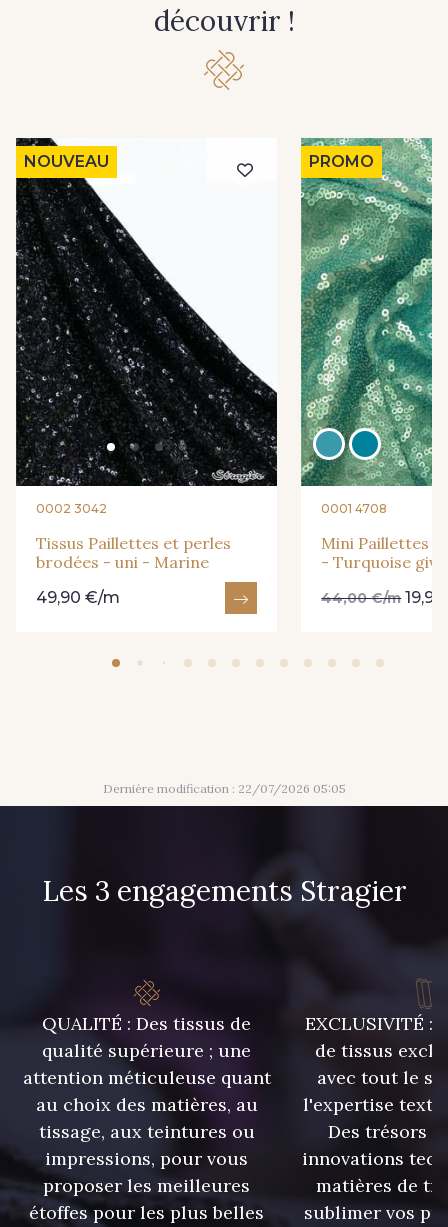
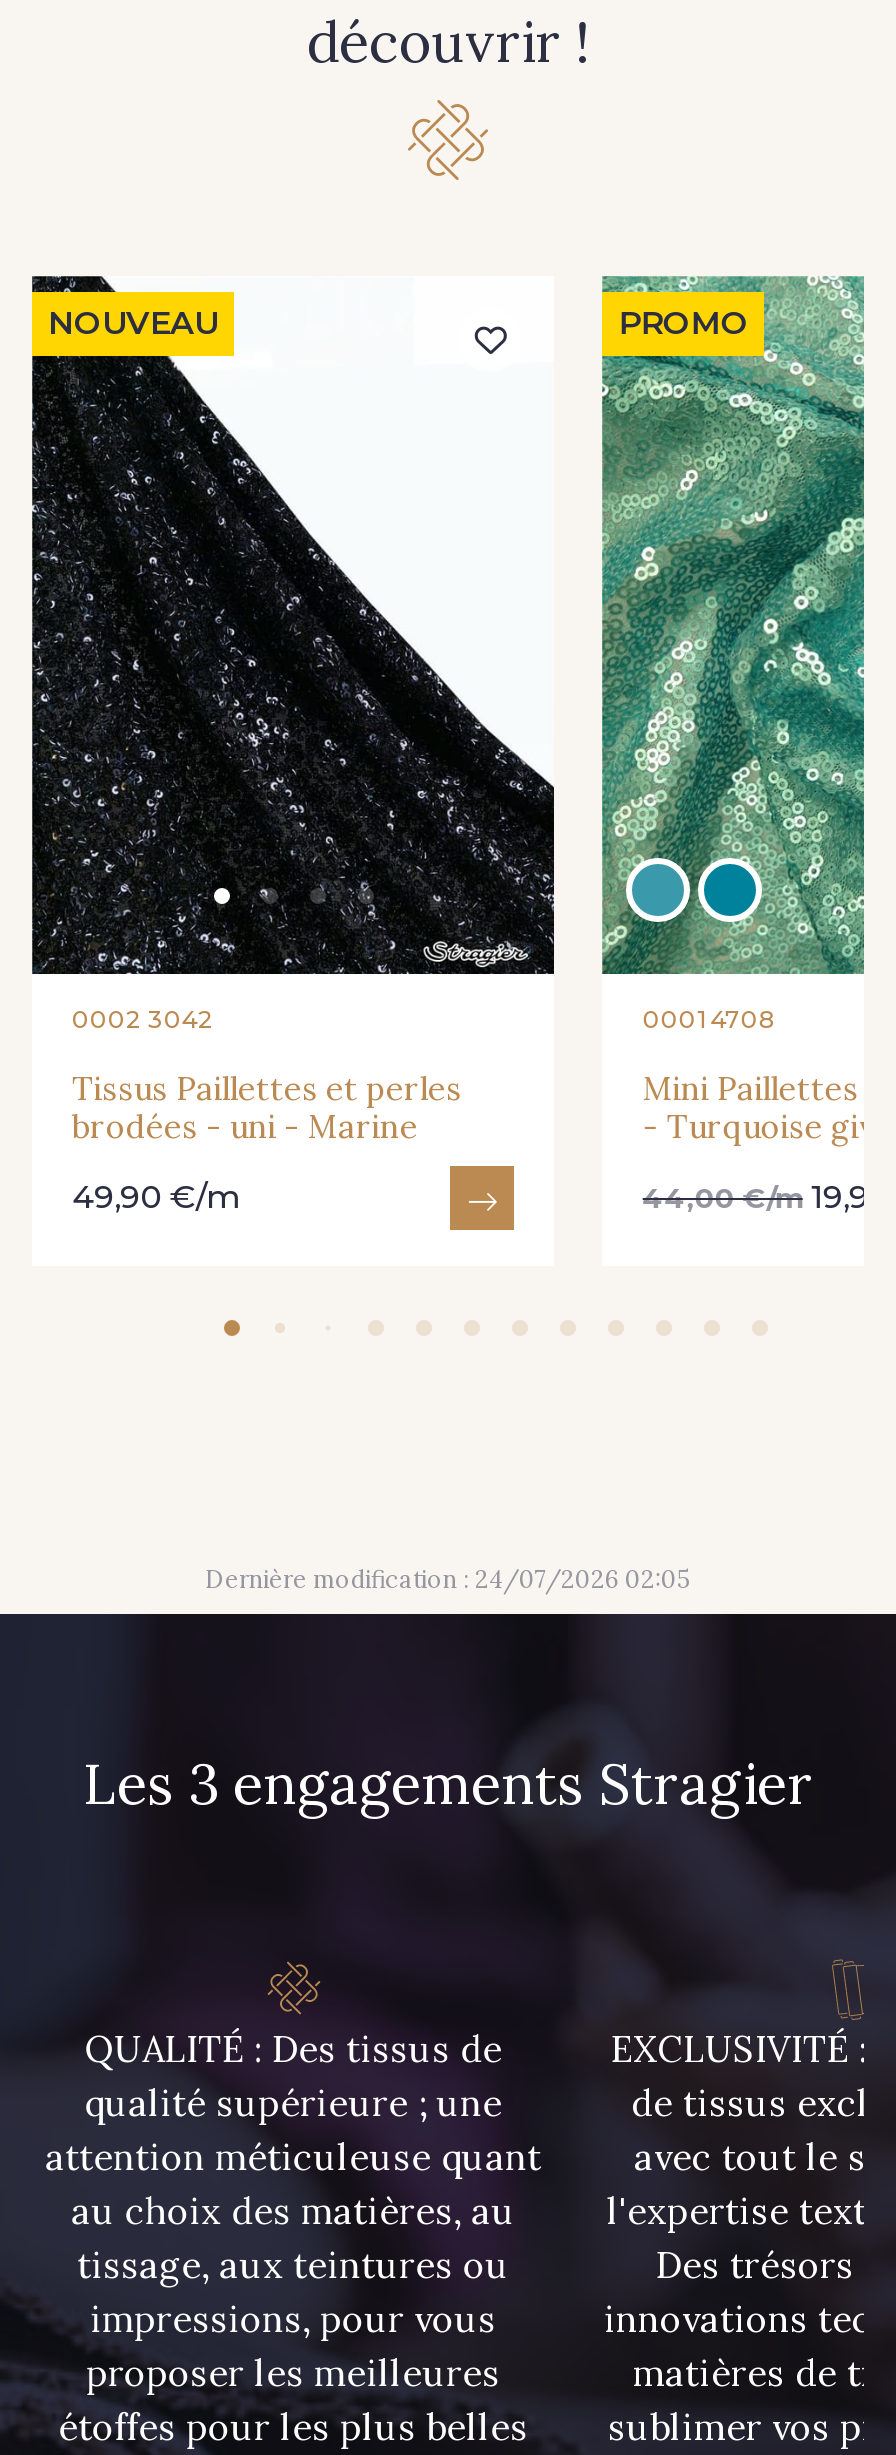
- Dernière modification : 22/07/2026 05:05
+ Dernière modification : 24/07/2026 02:05
